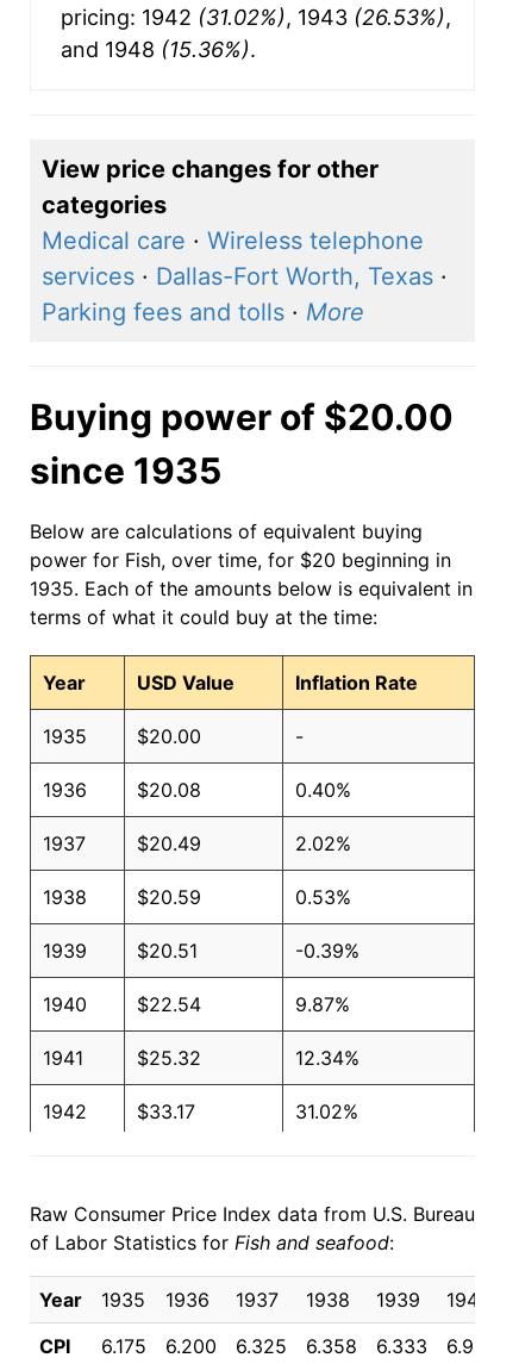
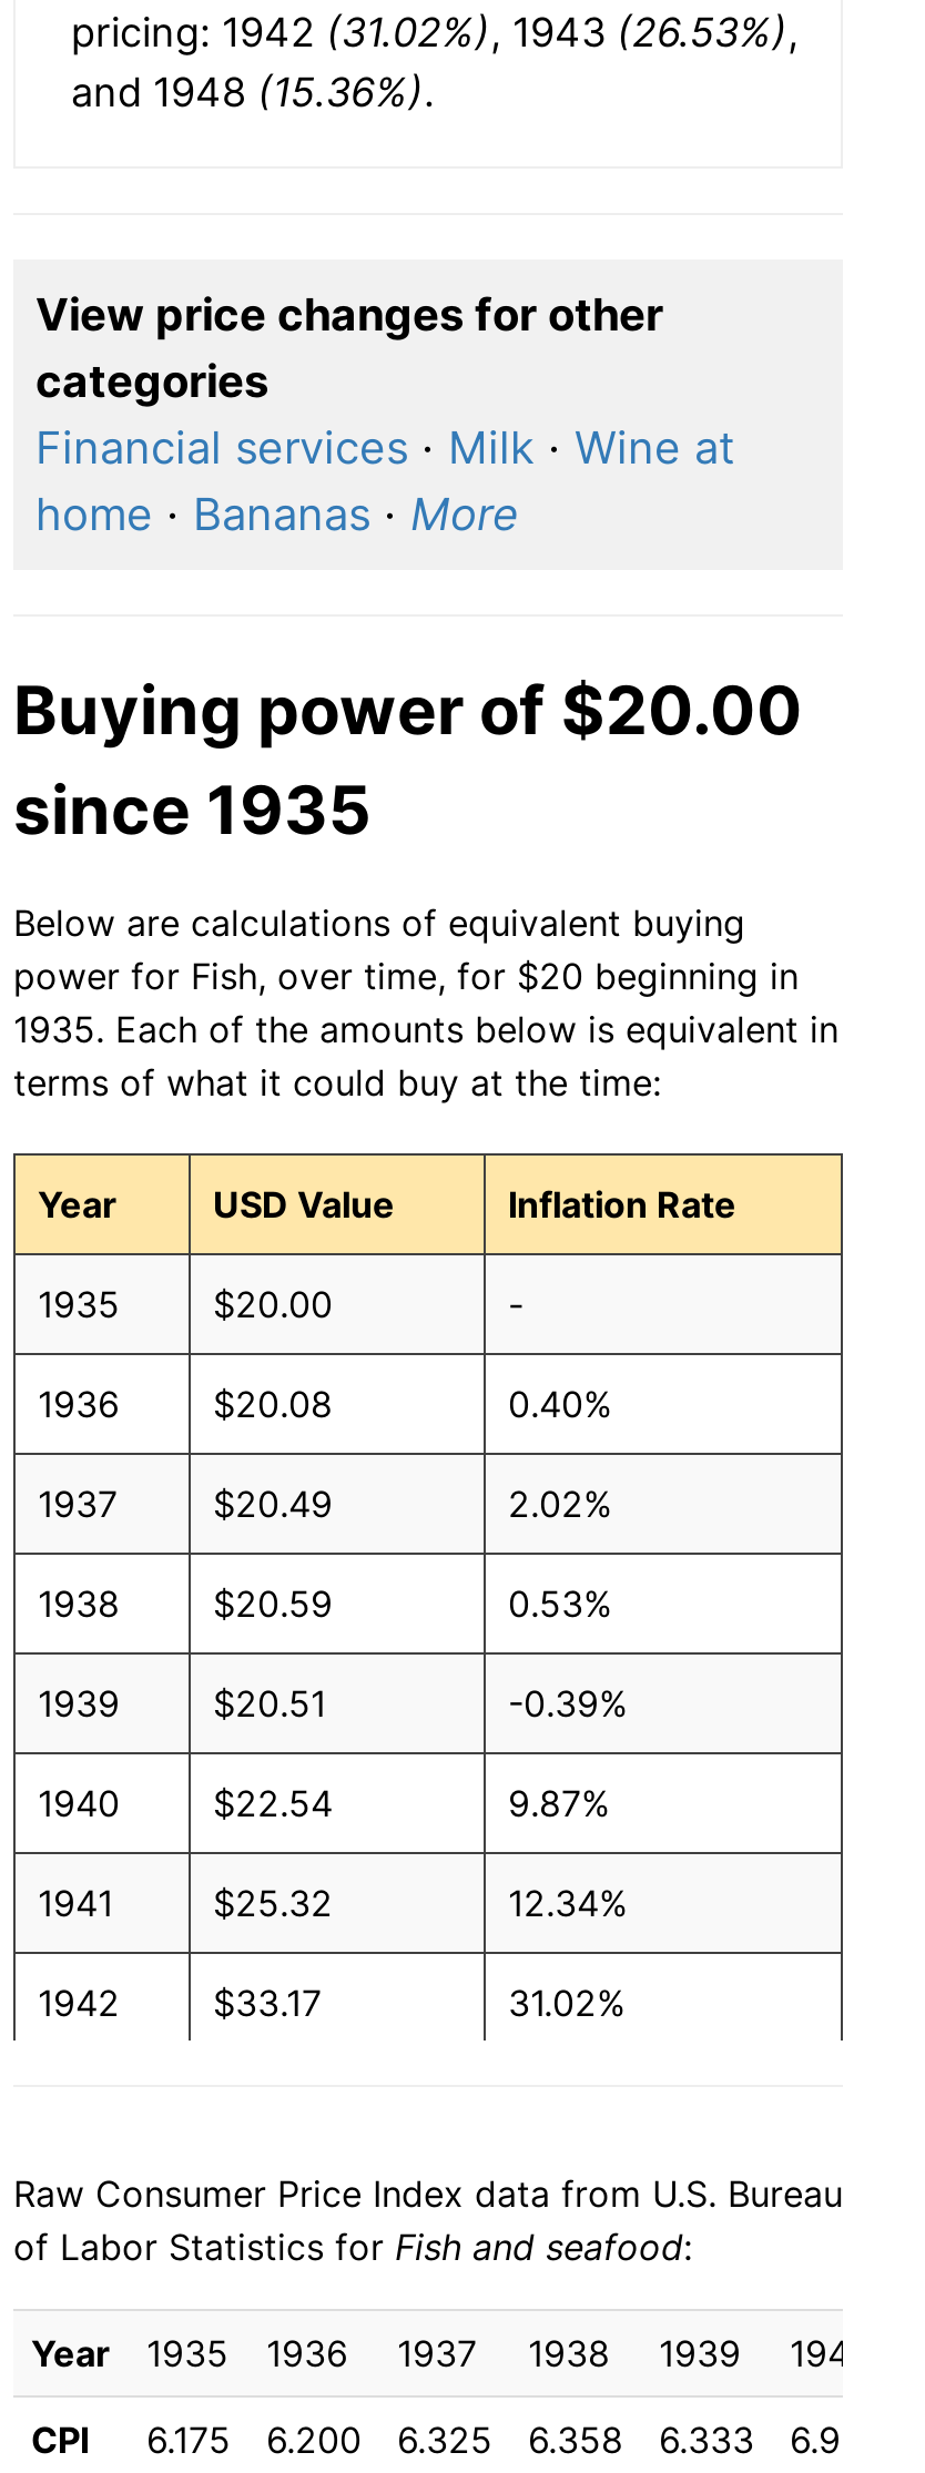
- Medical care · Wireless telephone
- services · Dallas-Fort Worth, Texas ·
- Parking fees and tolls · More
+ Financial services · Milk · Wine at
+ home · Bananas · More
